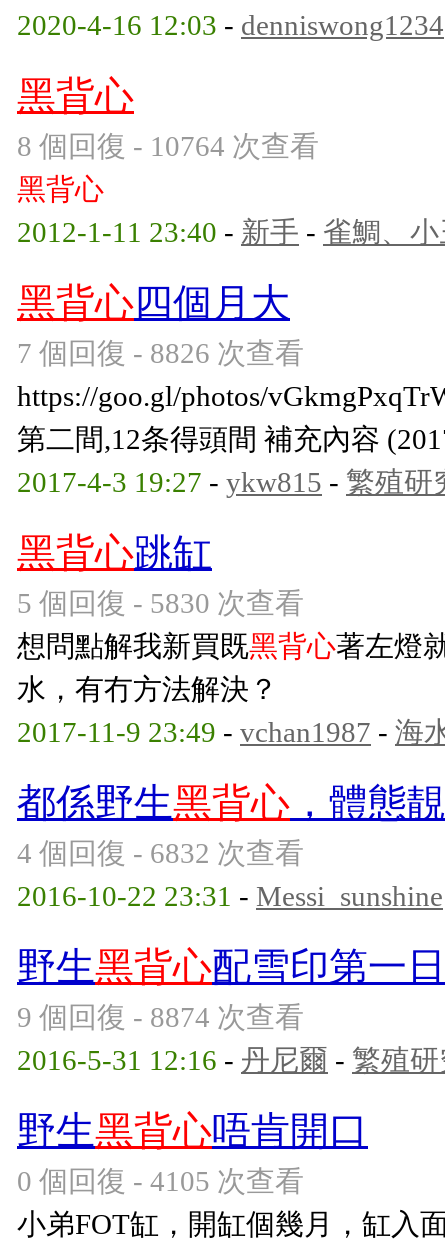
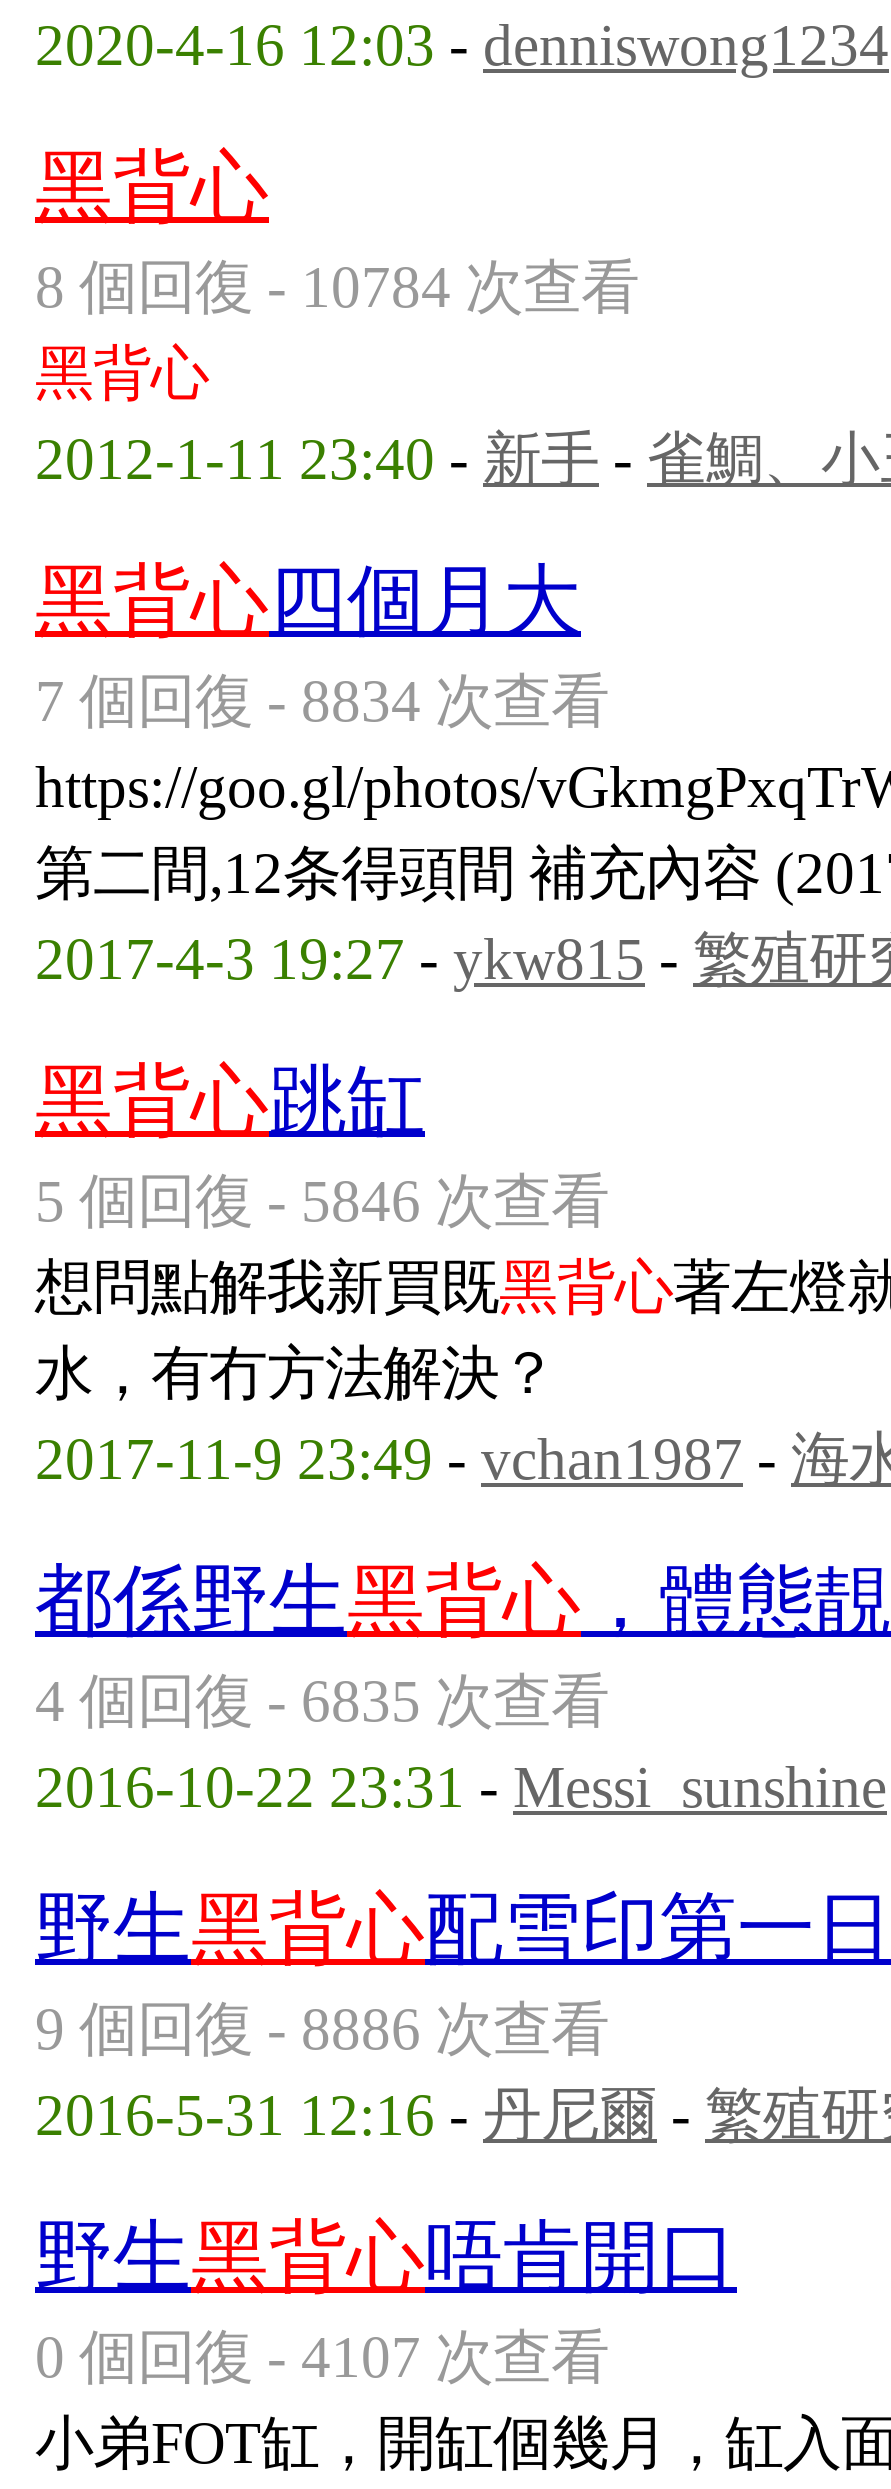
- 8 個回復 - 10764 次查看
+ 8 個回復 - 10784 次查看

- 7 個回復 - 8826 次查看
+ 7 個回復 - 8834 次查看

- 5 個回復 - 5830 次查看
+ 5 個回復 - 5846 次查看

- 4 個回復 - 6832 次查看
+ 4 個回復 - 6835 次查看

- 9 個回復 - 8874 次查看
+ 9 個回復 - 8886 次查看

- 0 個回復 - 4105 次查看
+ 0 個回復 - 4107 次查看
